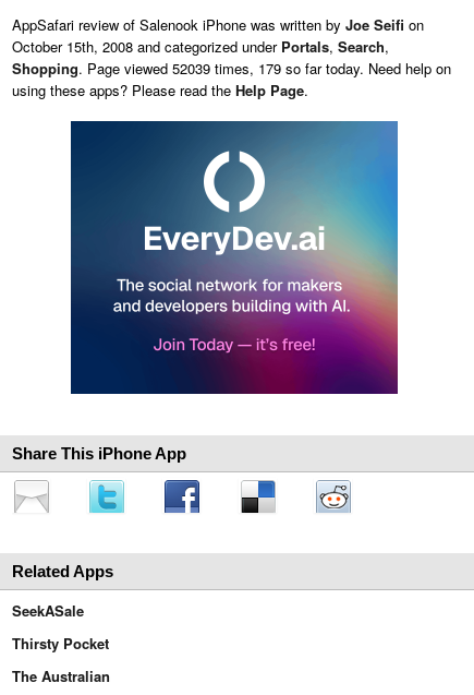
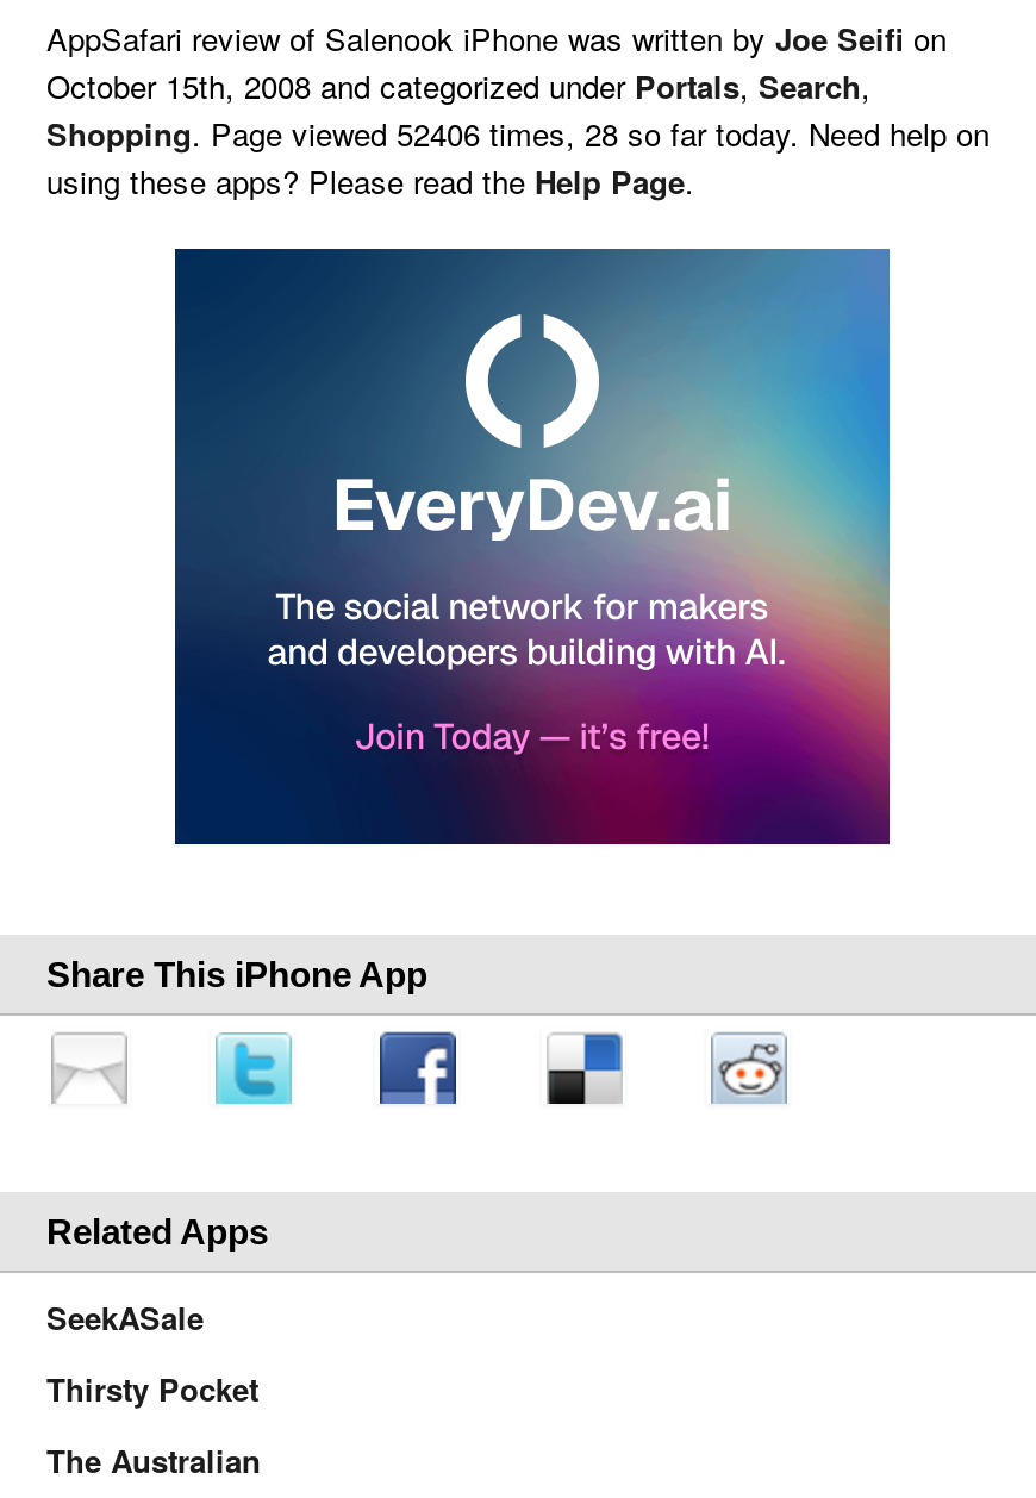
- Shopping. Page viewed 52039 times, 179 so far today. Need help on
+ Shopping. Page viewed 52406 times, 28 so far today. Need help on
